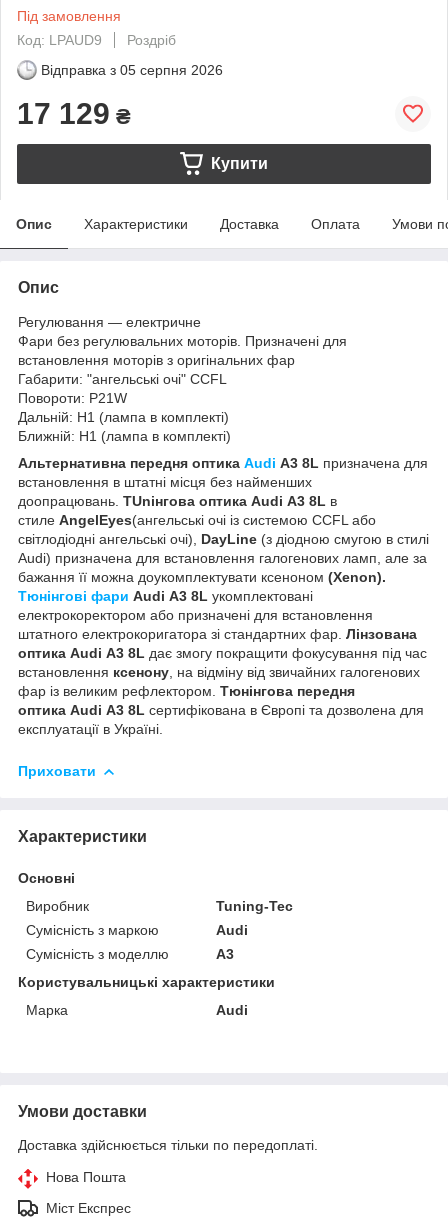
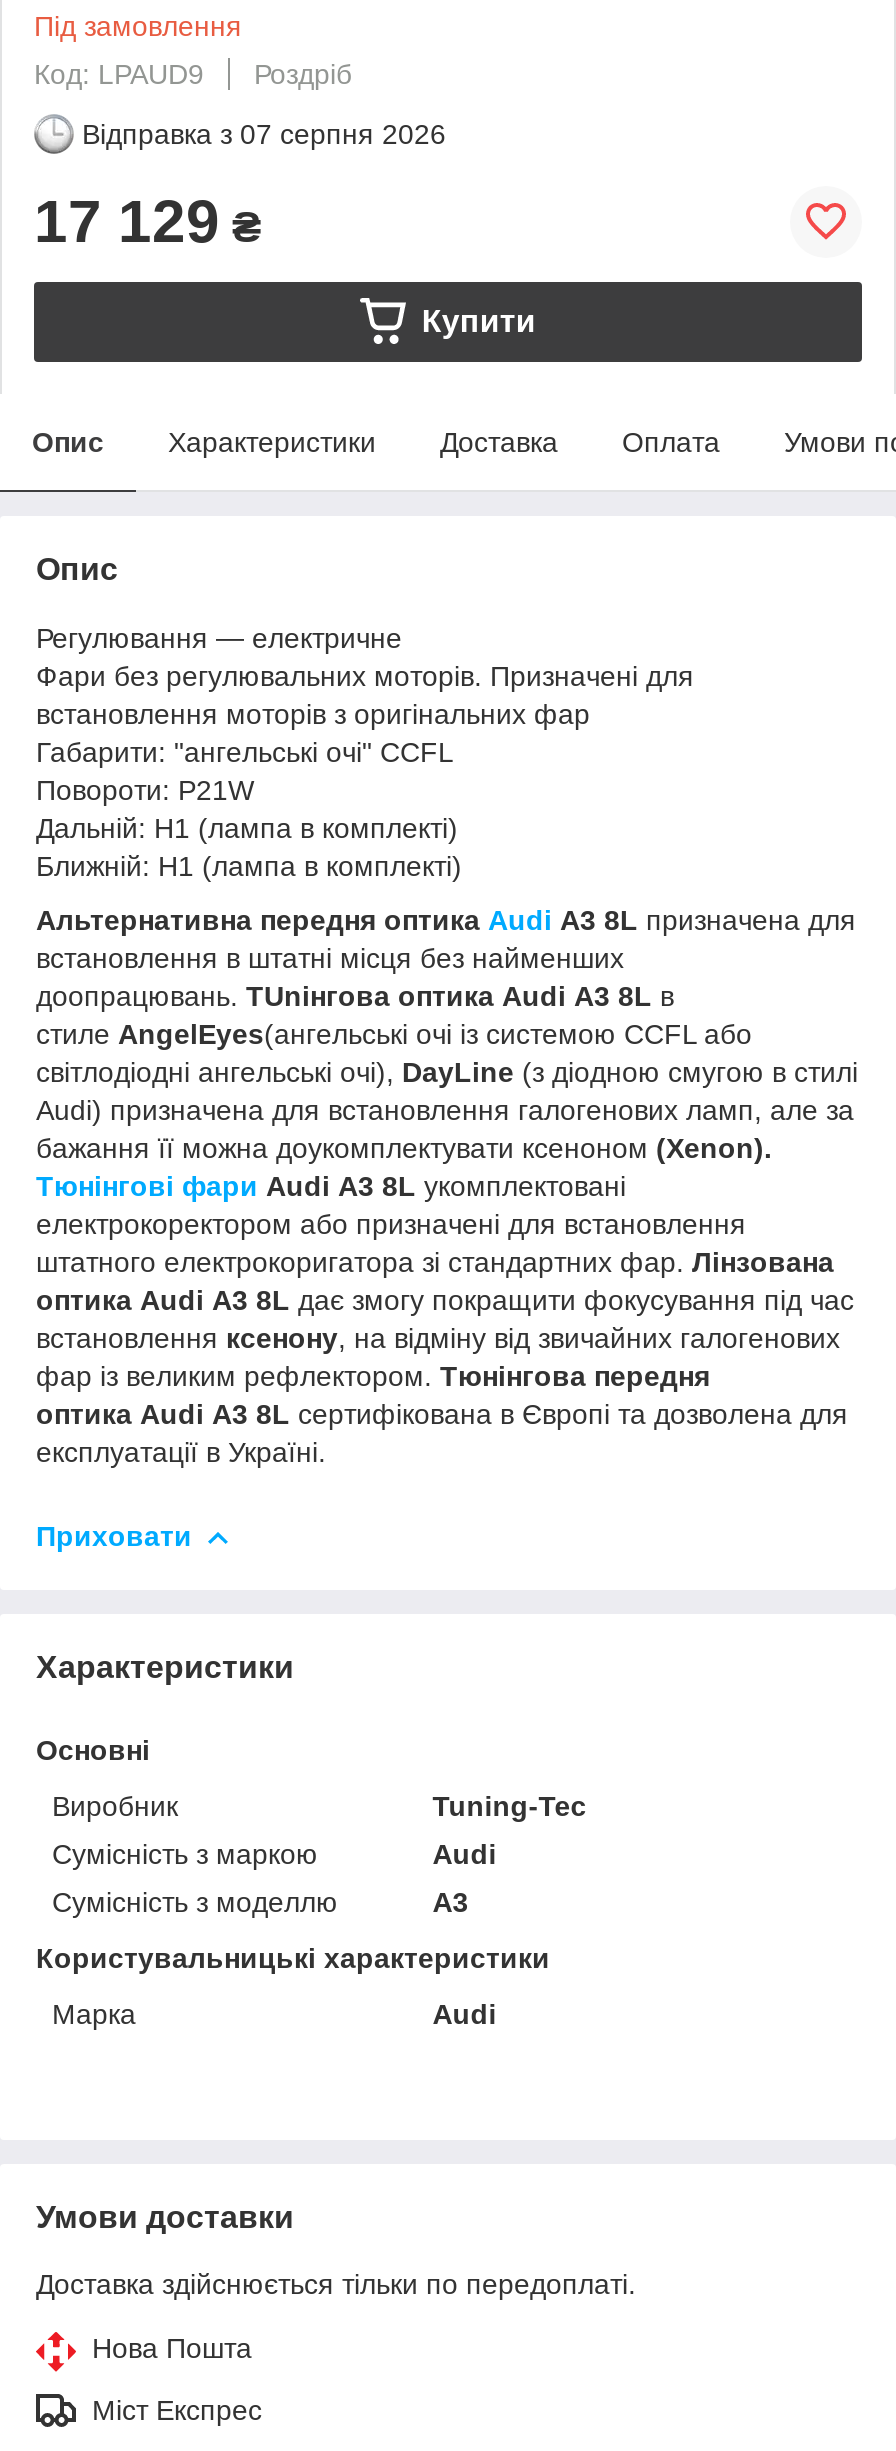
- Відправка з 05 серпня 2026
+ Відправка з 07 серпня 2026
